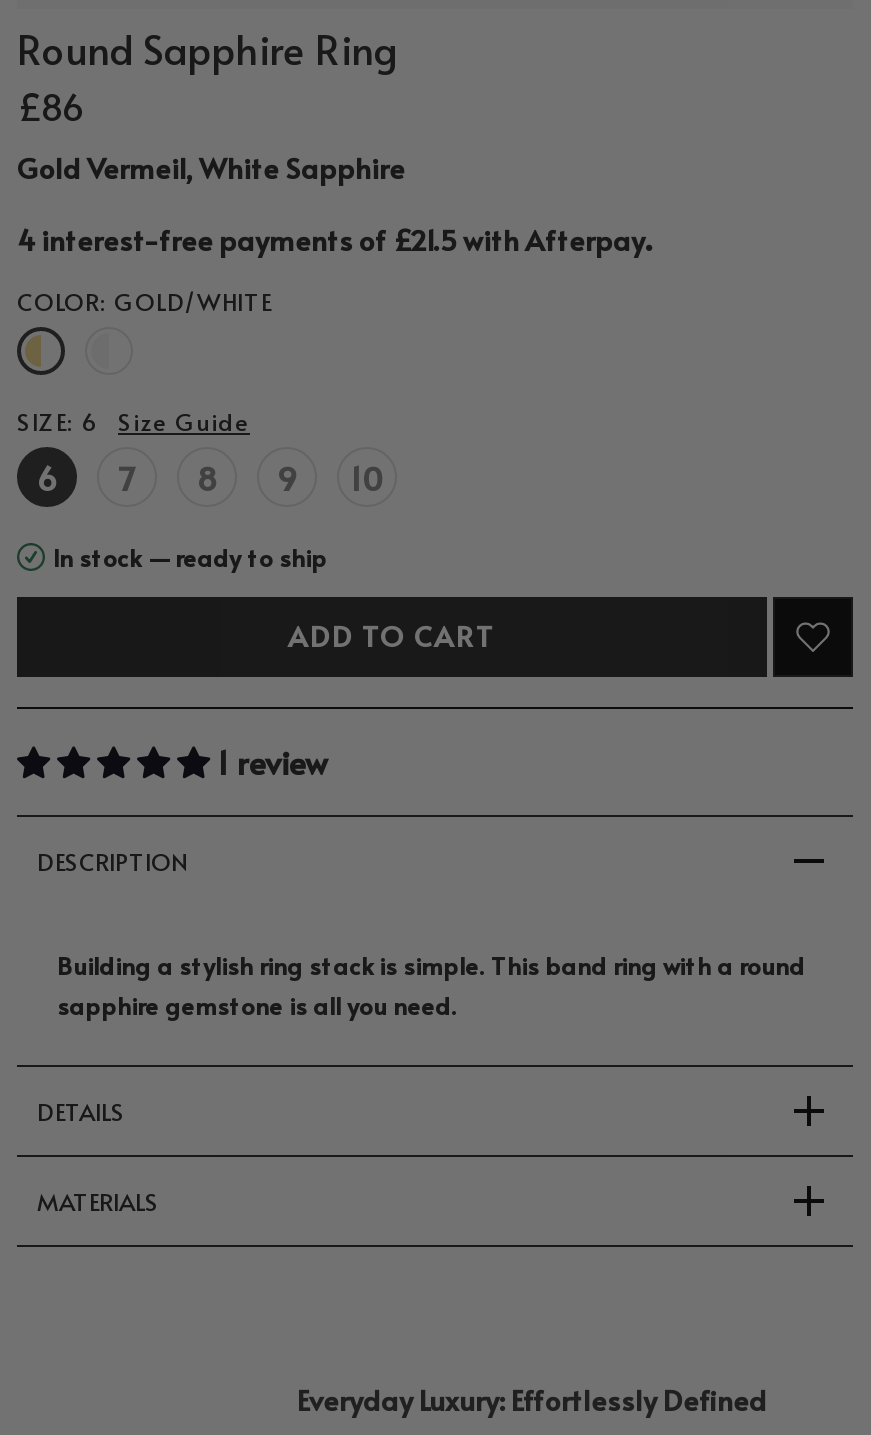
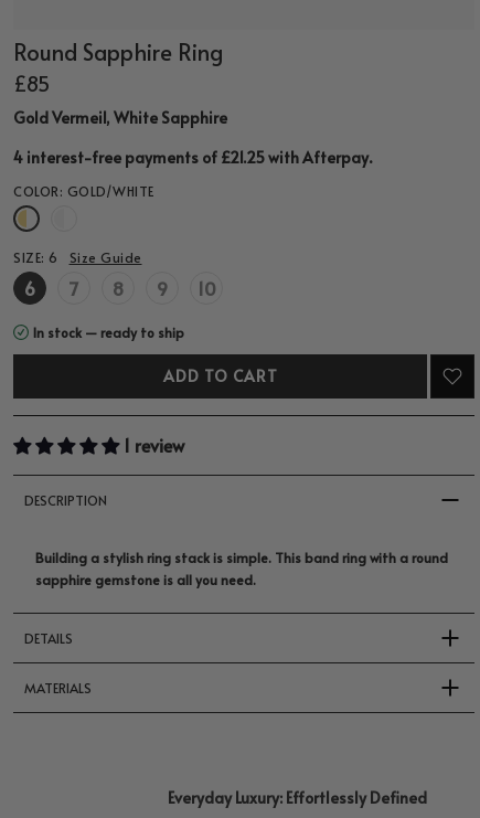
- £86
+ £85

- 4 interest-free payments of £21.5 withAfterpay.
+ 4 interest-free payments of £21.25 withAfterpay.
